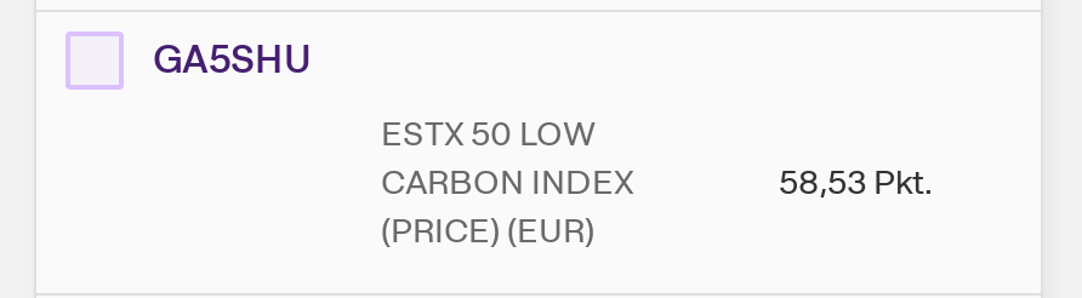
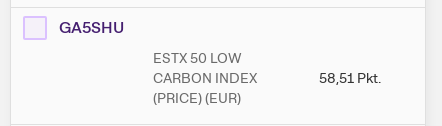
- 58,53 Pkt.
+ 58,51 Pkt.
